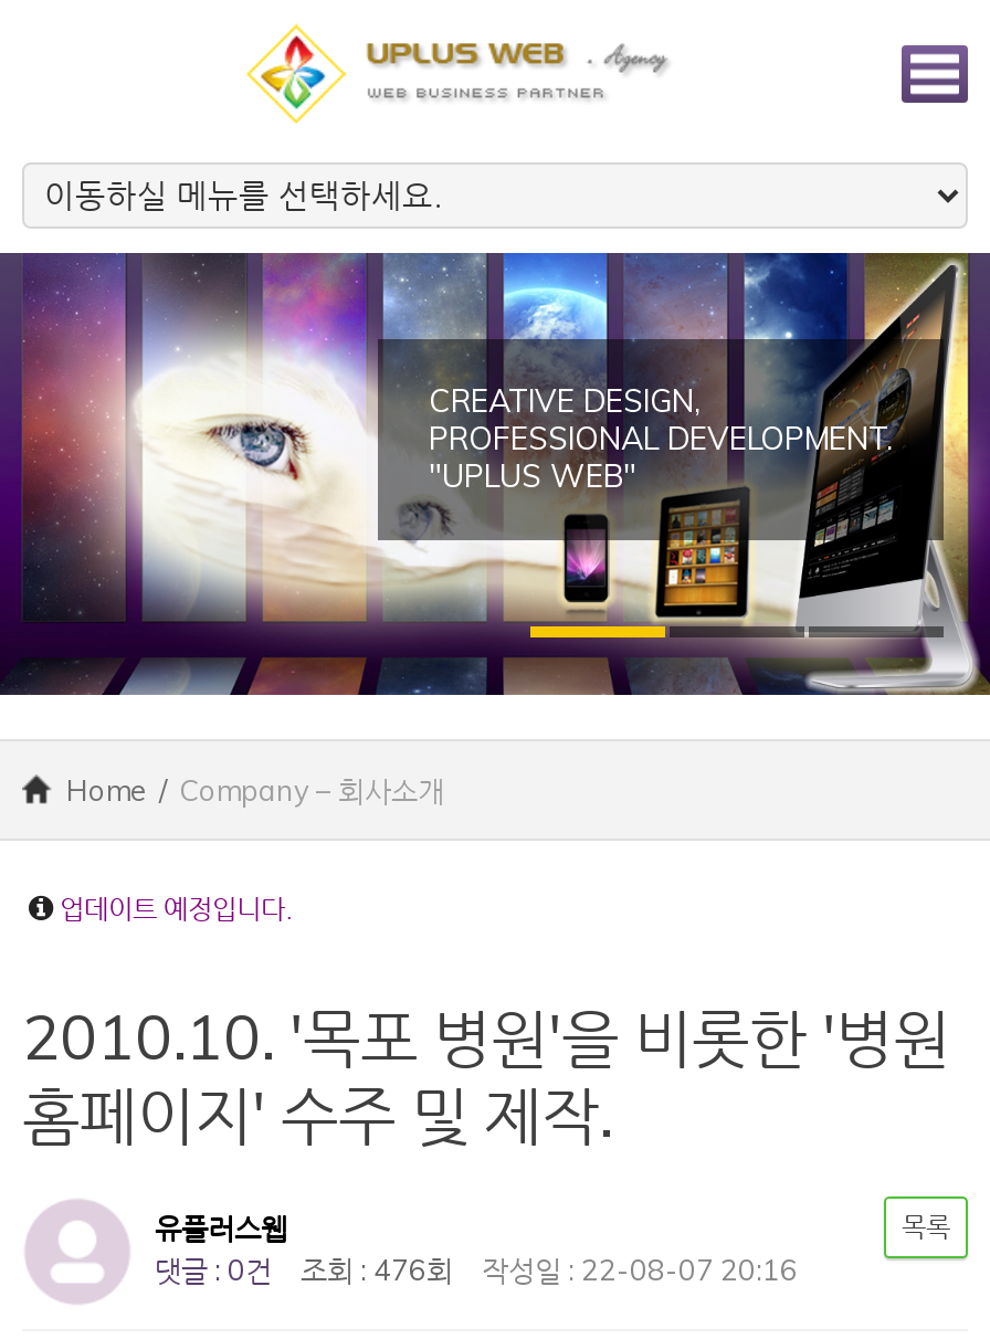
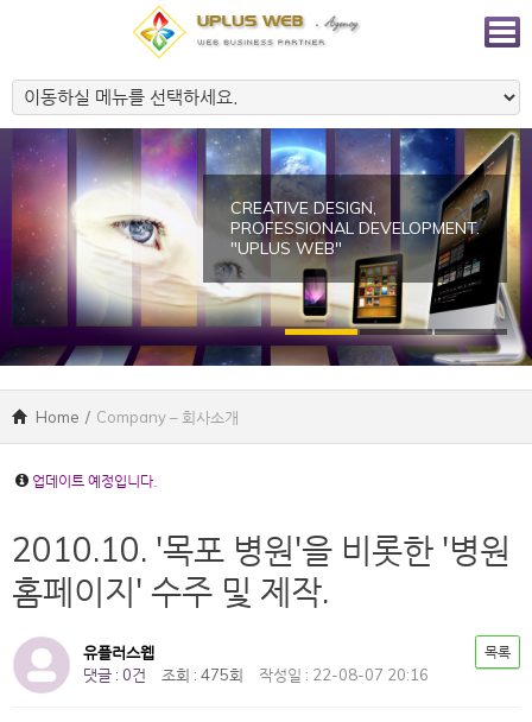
- 댓글 : 0건 조회 : 476회 작성일 : 22-08-07 20:16
+ 댓글 : 0건 조회 : 475회 작성일 : 22-08-07 20:16
